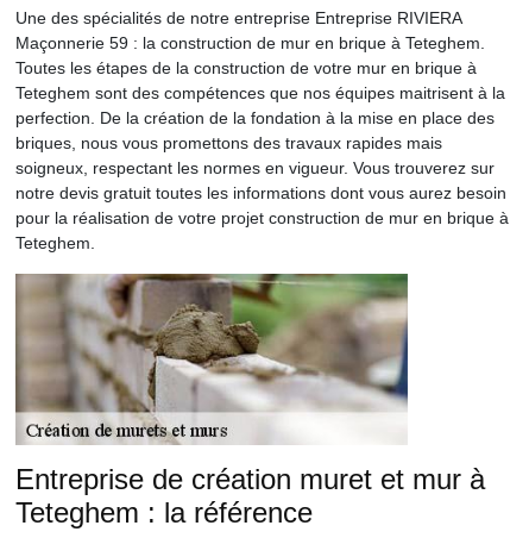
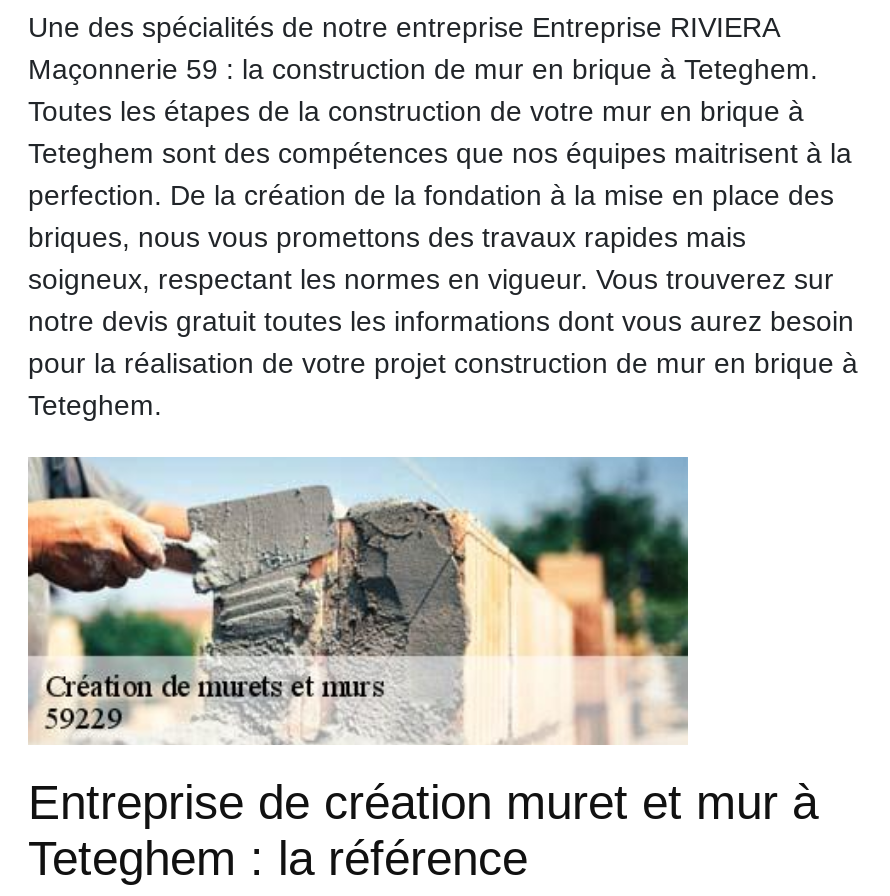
- [image]
+ [image]
